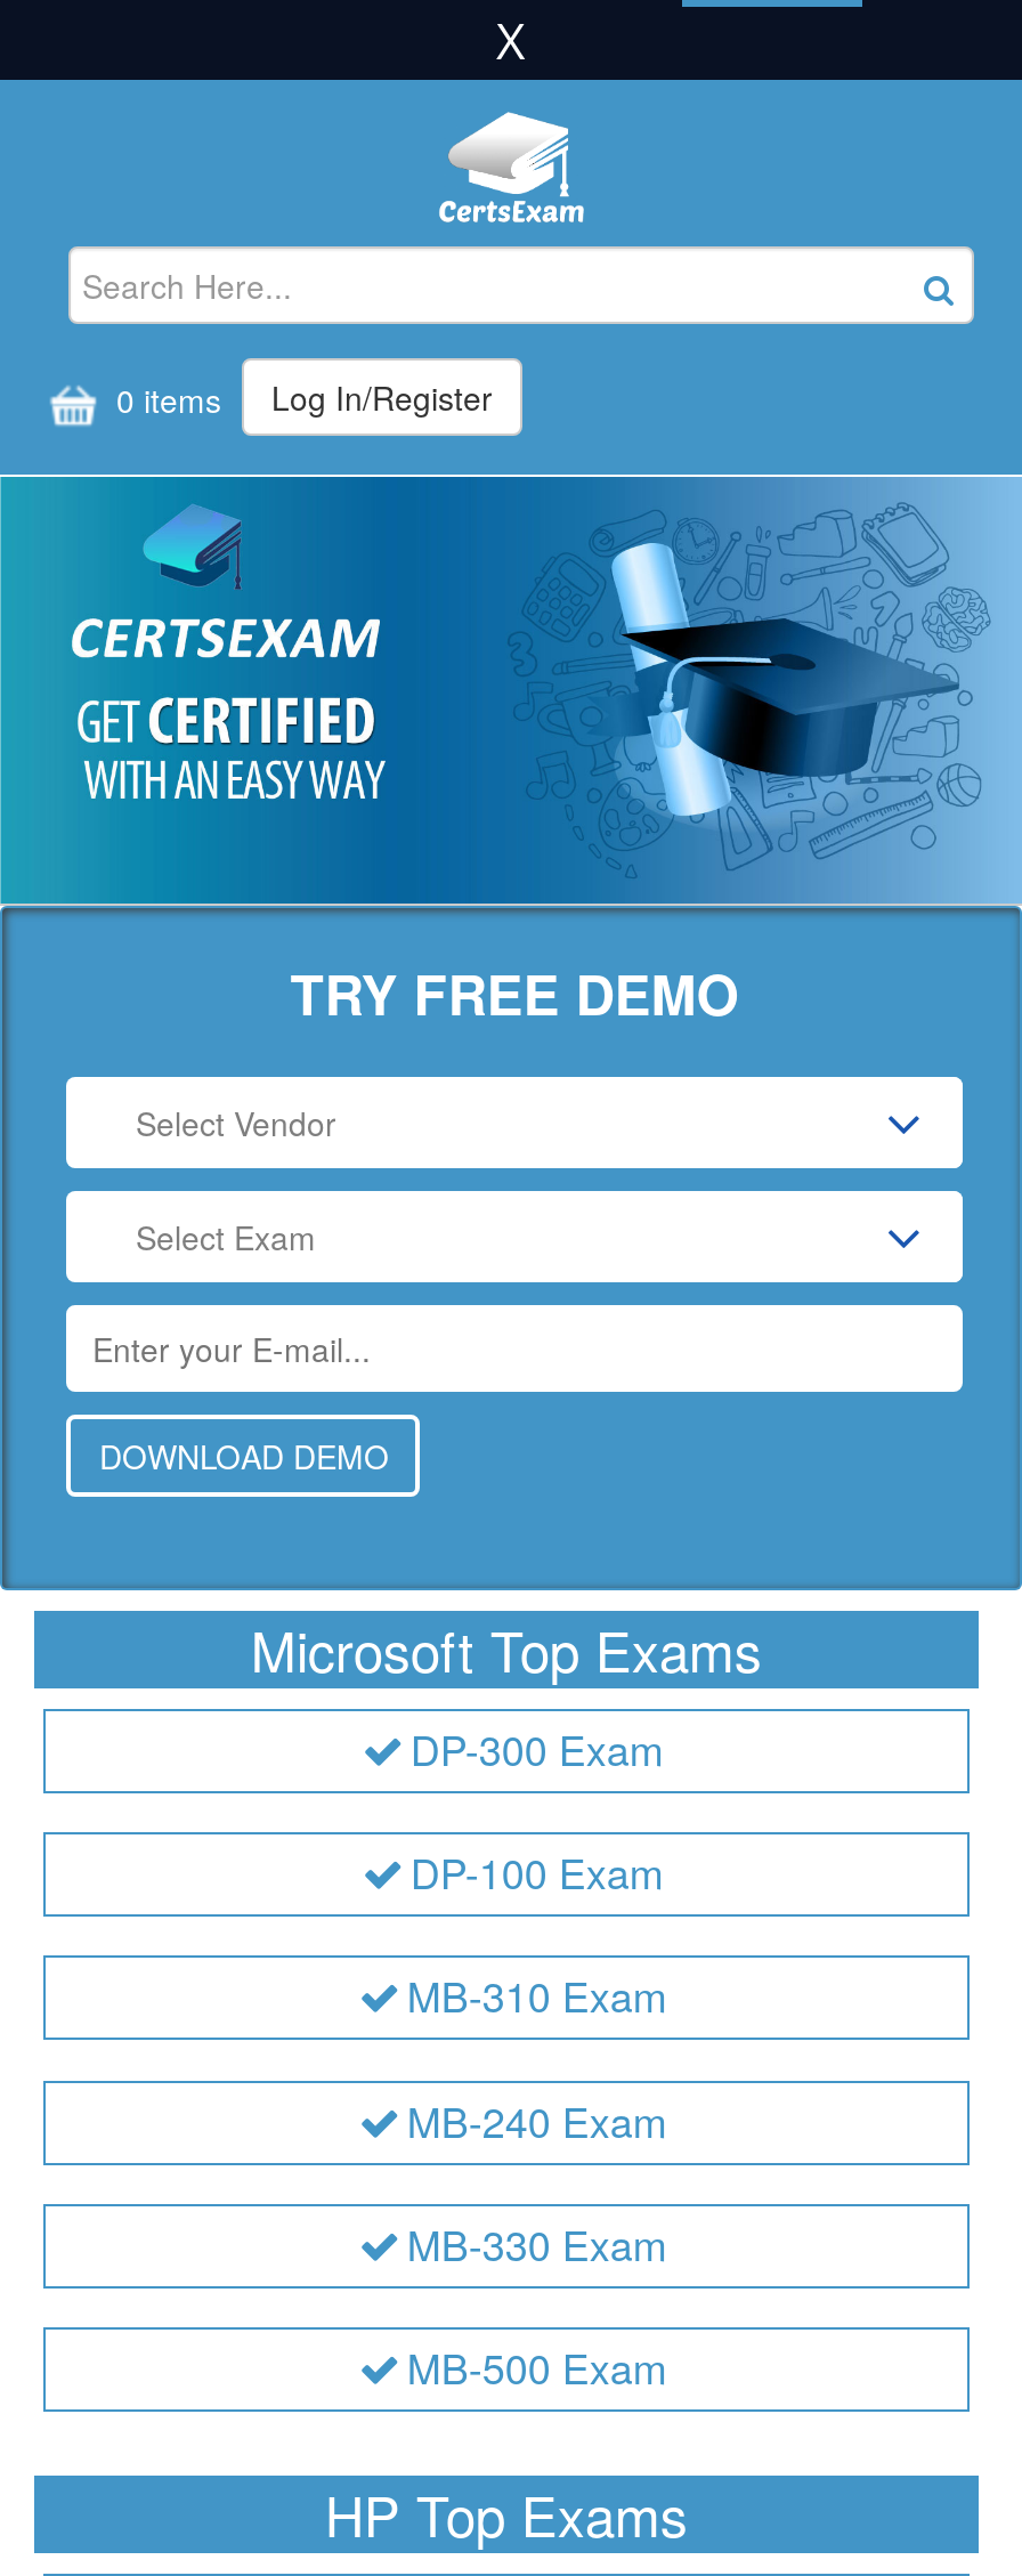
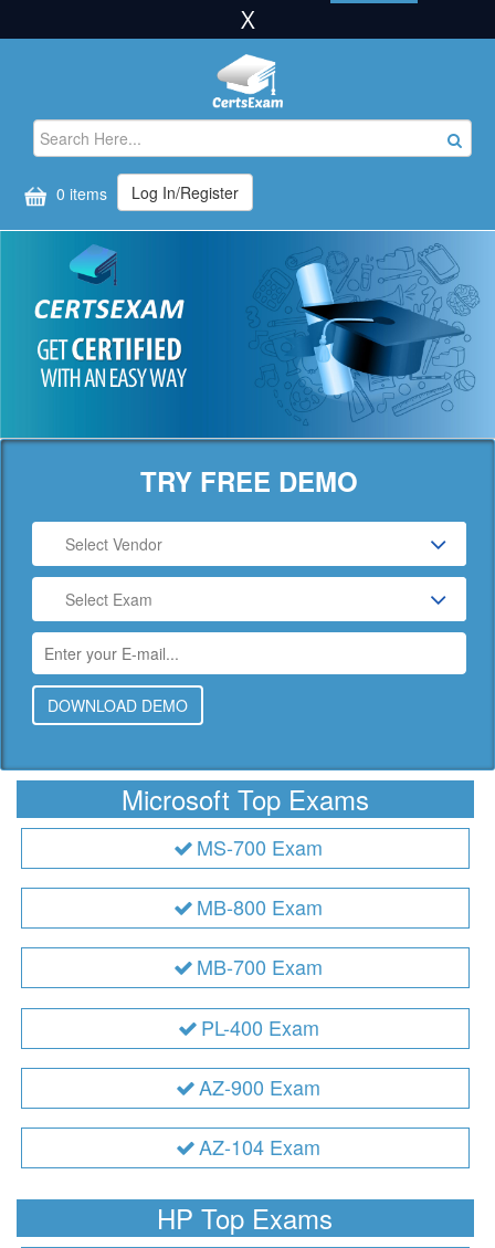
- DP-300 Exam
+ MS-700 Exam

- DP-100 Exam
+ MB-800 Exam

- MB-310 Exam
+ MB-700 Exam

- MB-240 Exam
+ PL-400 Exam

- MB-330 Exam
+ AZ-900 Exam

- MB-500 Exam
+ AZ-104 Exam
